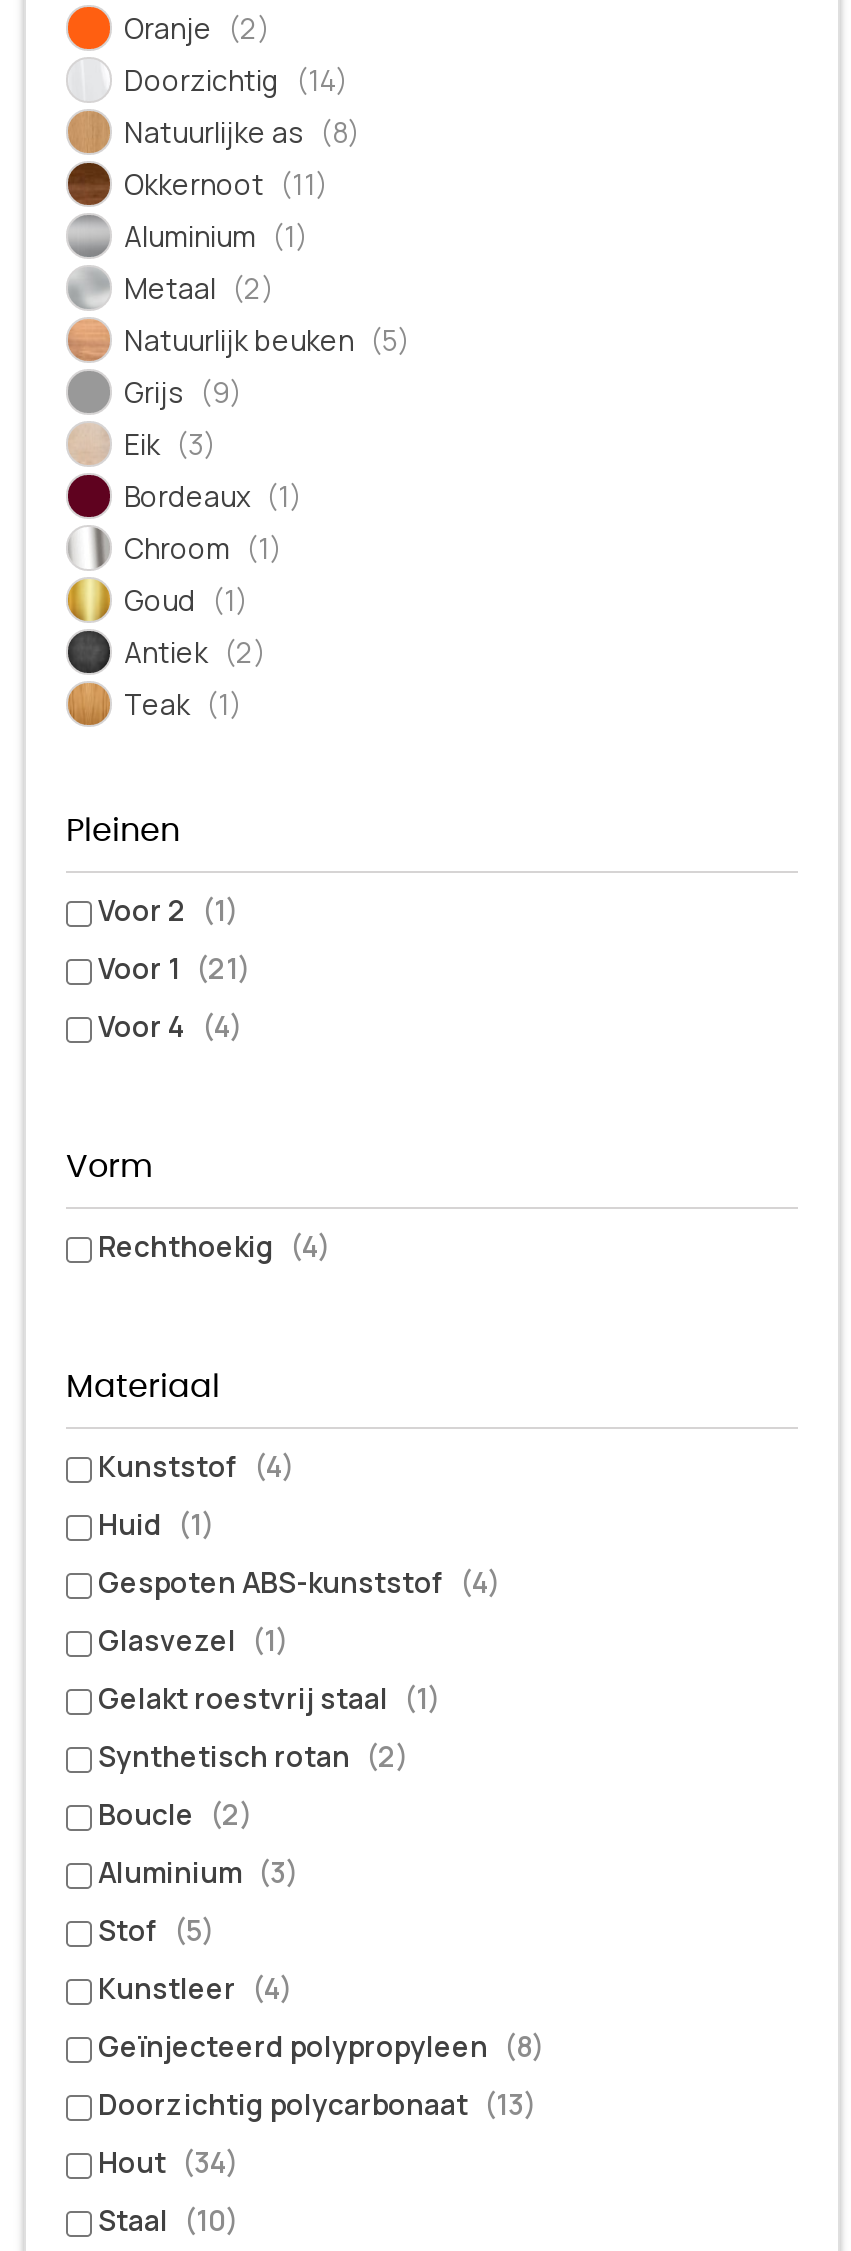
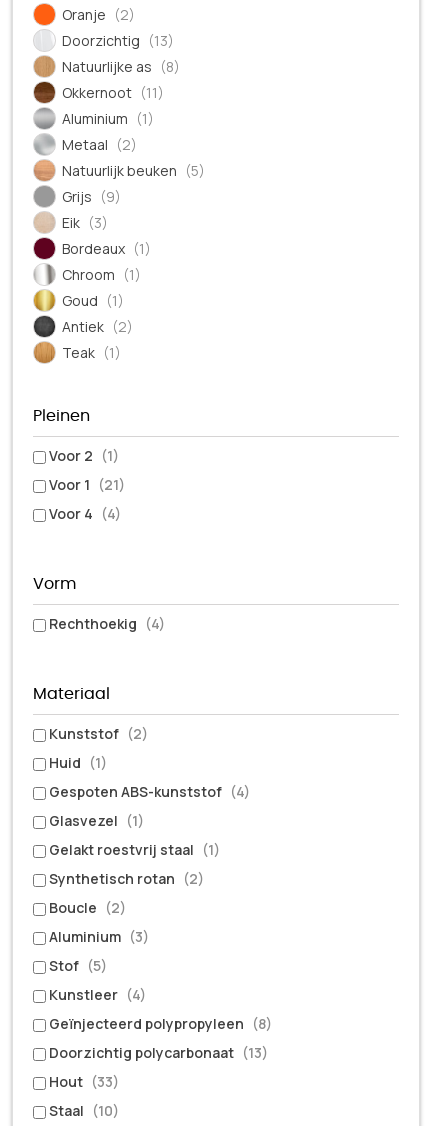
- Doorzichtig (14)
+ Doorzichtig (13)

- Kunststof (4)
+ Kunststof (2)

- Hout (34)
+ Hout (33)
